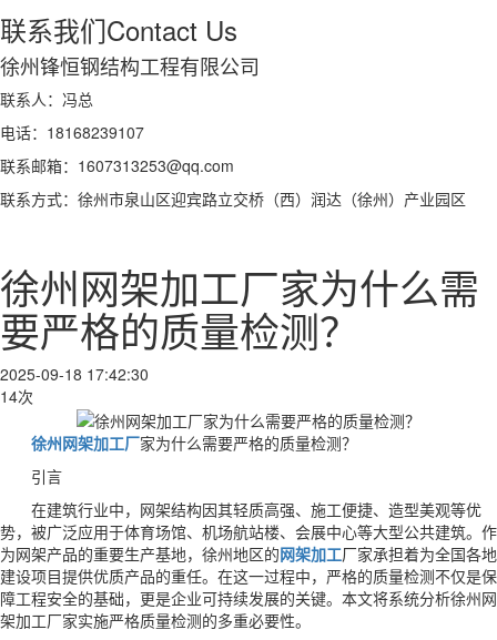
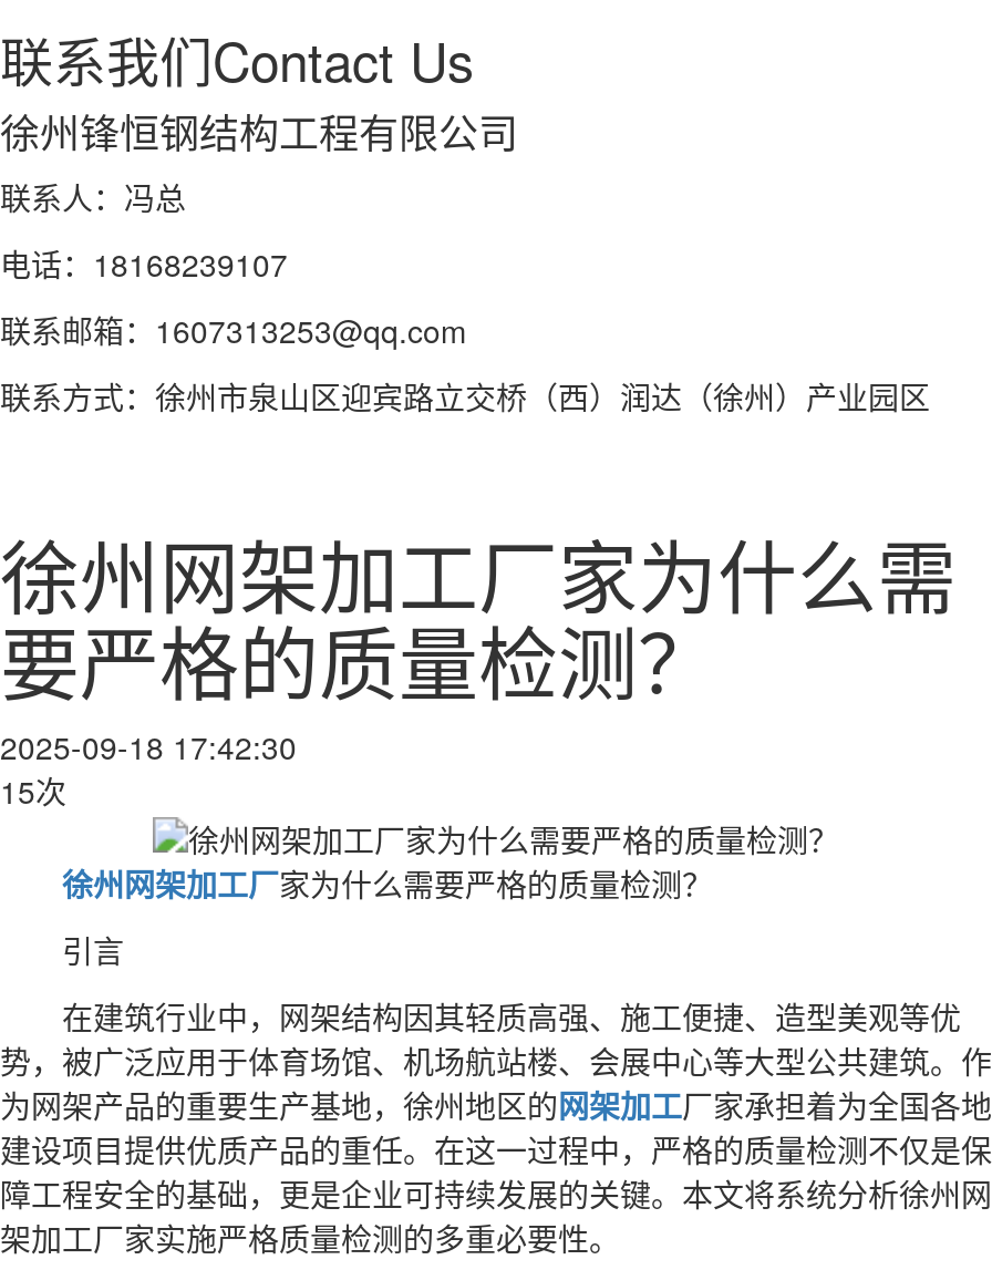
- 14次
+ 15次
